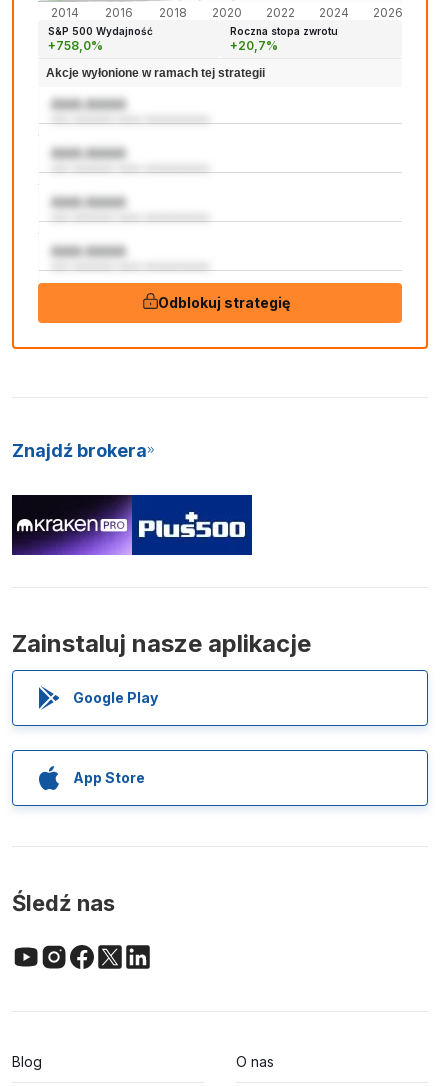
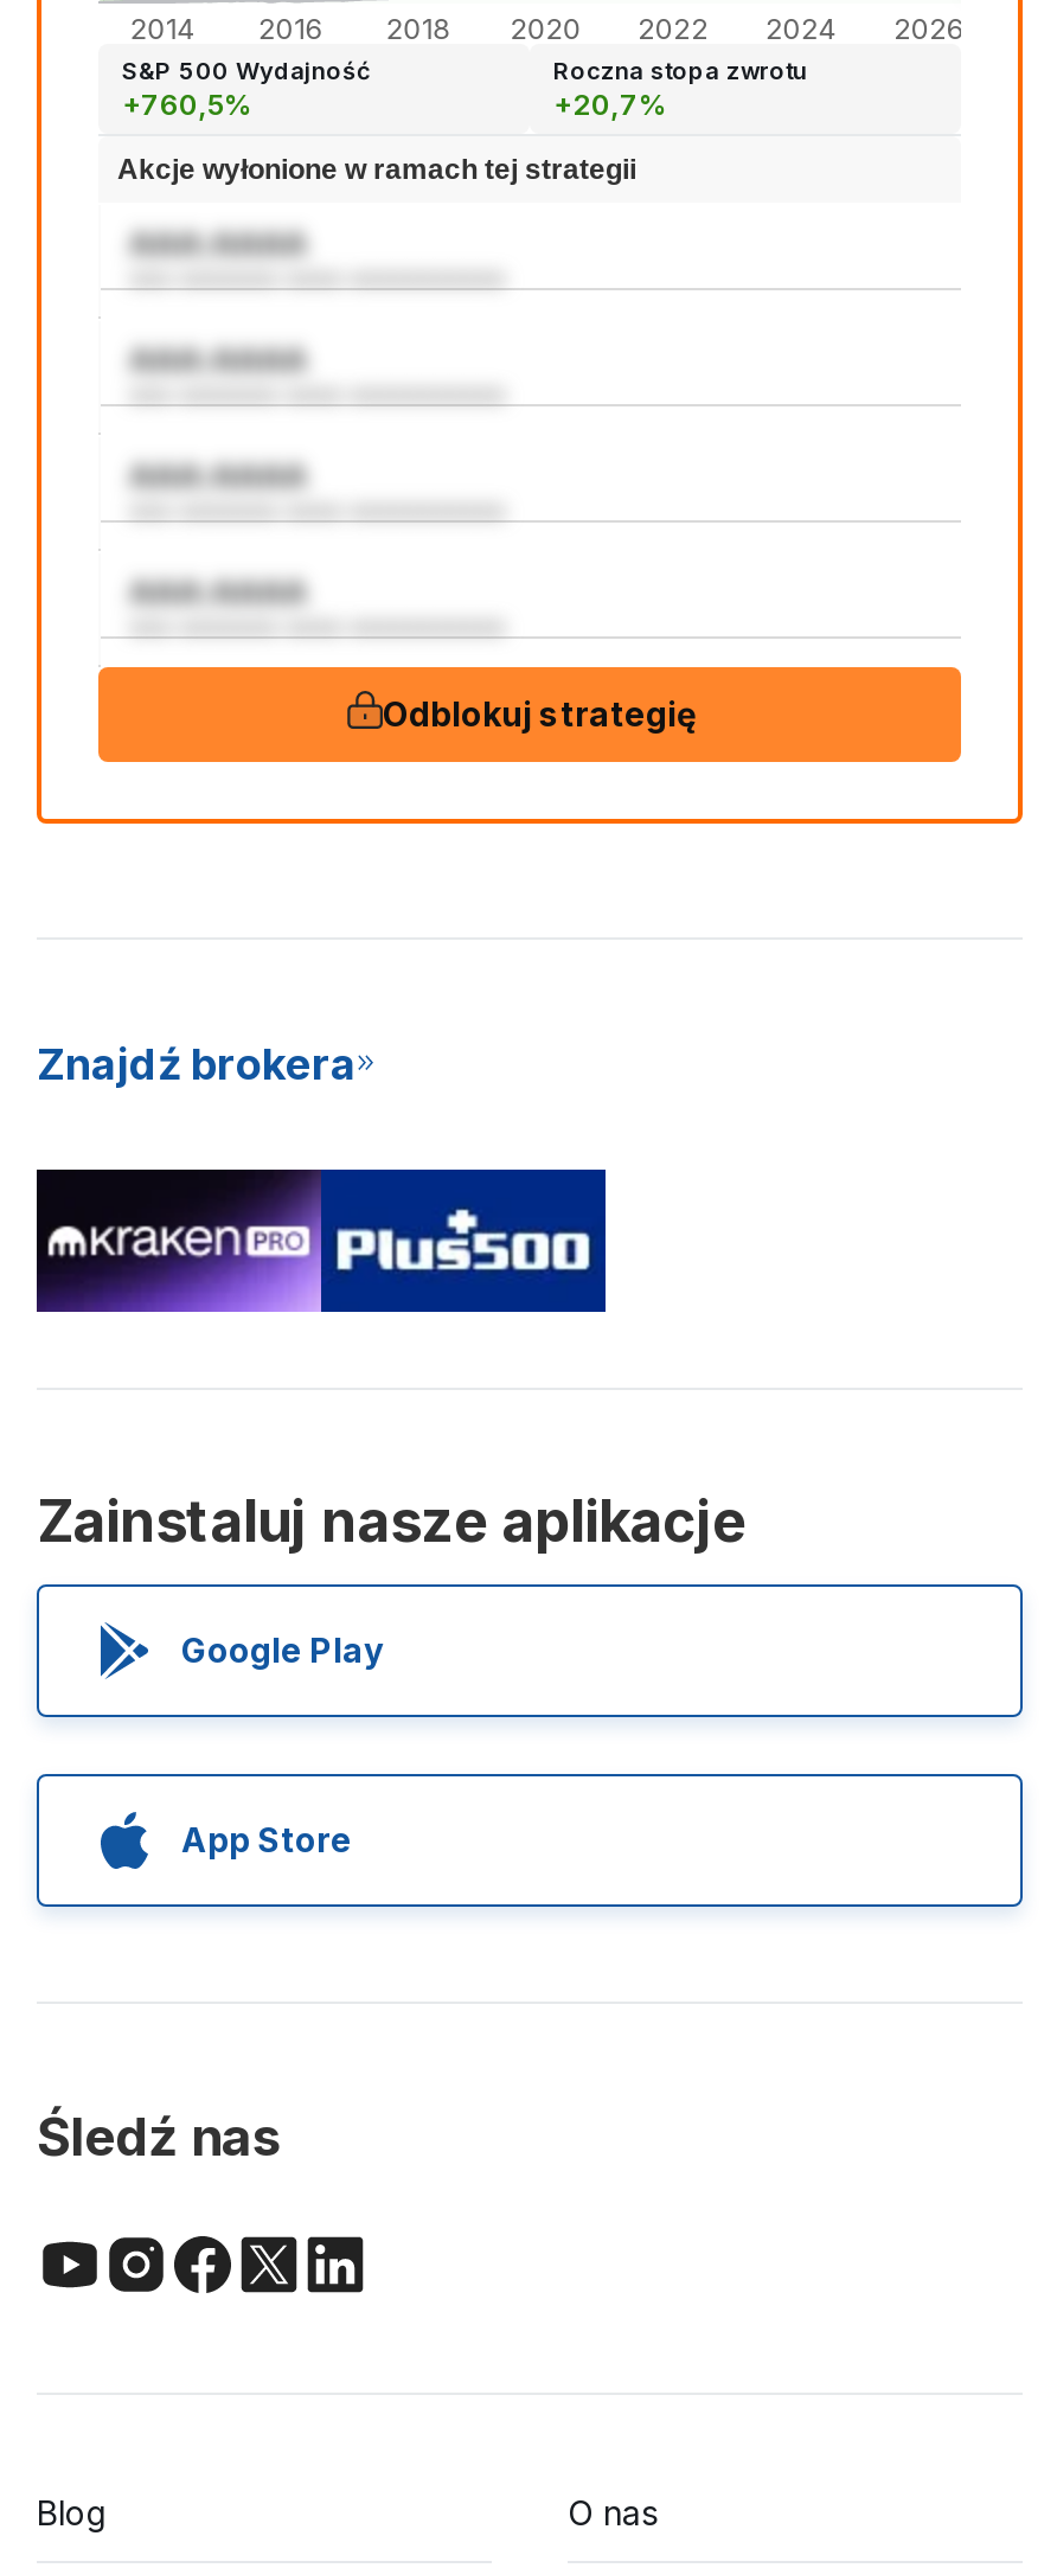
- +758,0%
+ +760,5%
